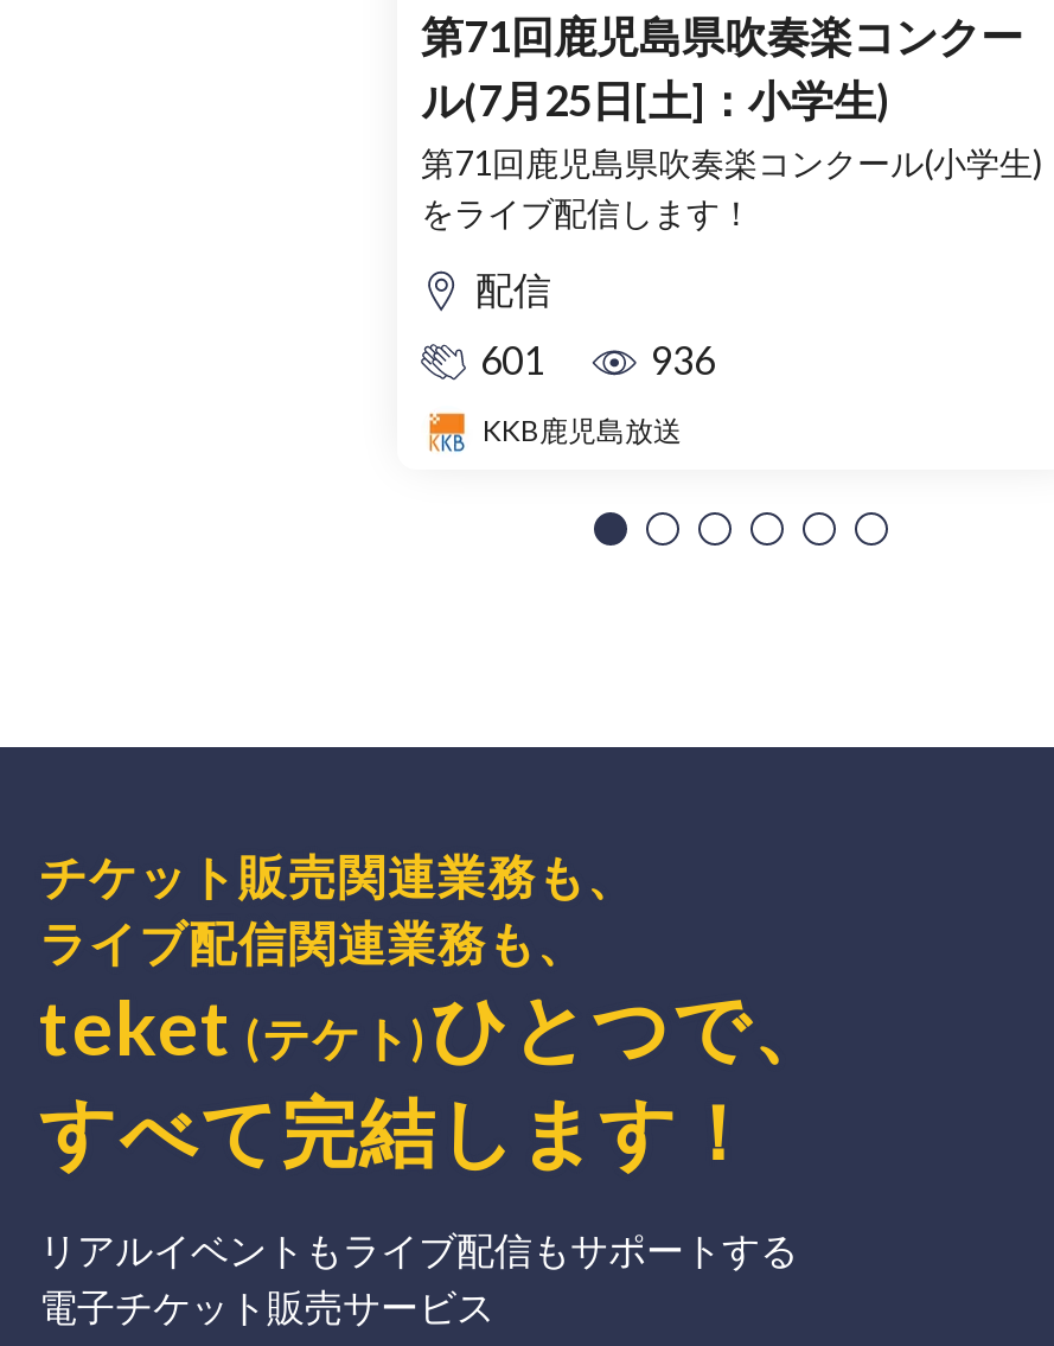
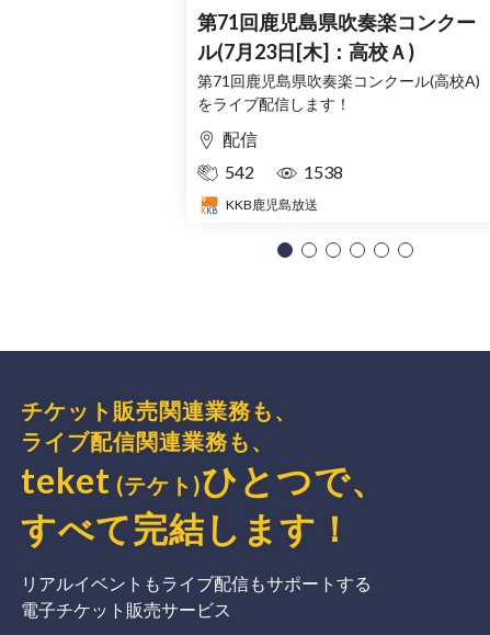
- ル(7月25日[土]：小学生)
- 第71回鹿児島県吹奏楽コンクール(小学生)
+ ル(7月23日[木]：高校Ａ)
+ 第71回鹿児島県吹奏楽コンクール(高校A)

- 601
+ 542

- 936
+ 1538
